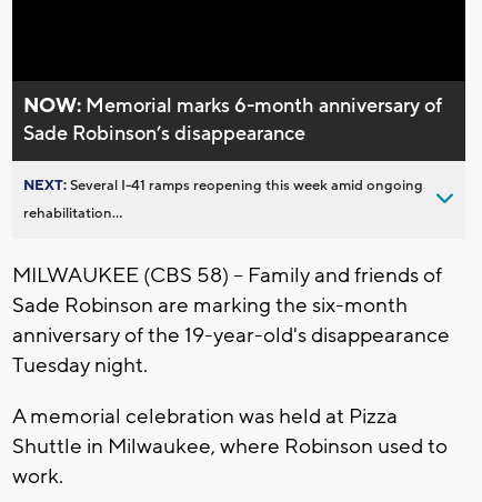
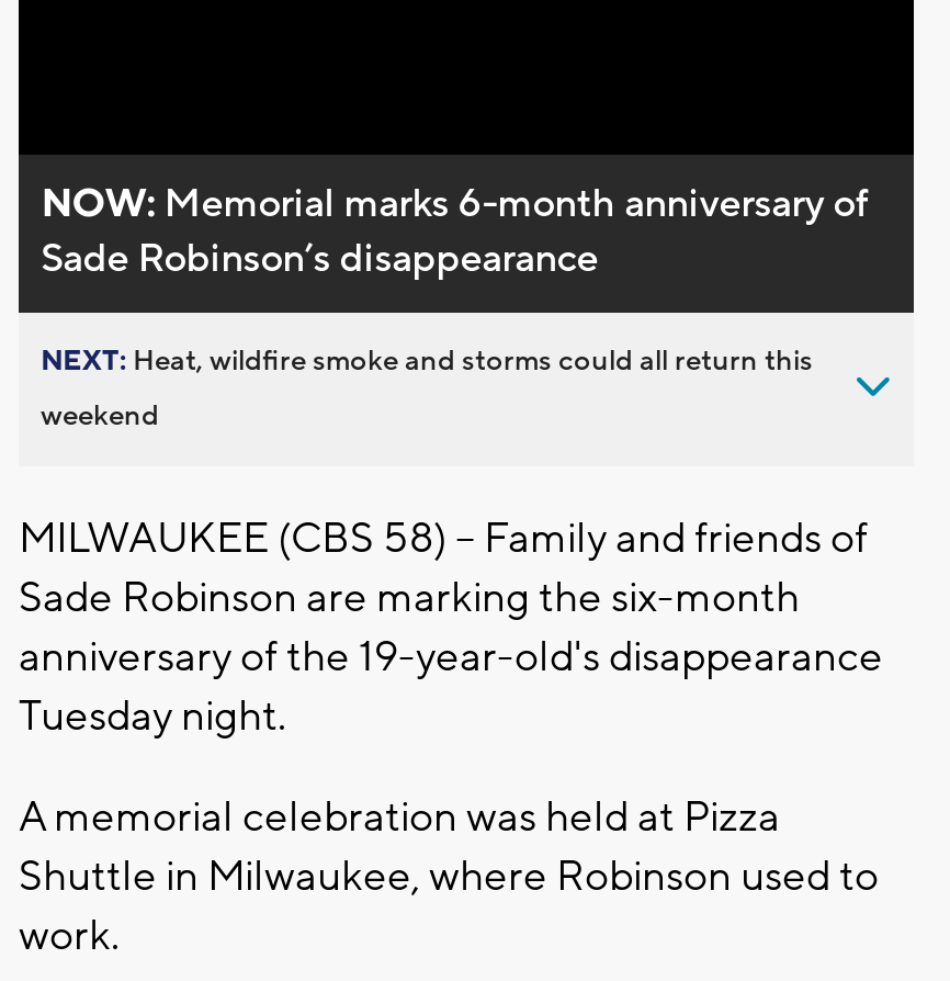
- NEXT: Several I-41 ramps reopening this week amid ongoing
+ NEXT: Heat, wildfire smoke and storms could all return this

- rehabilitation...
+ weekend
